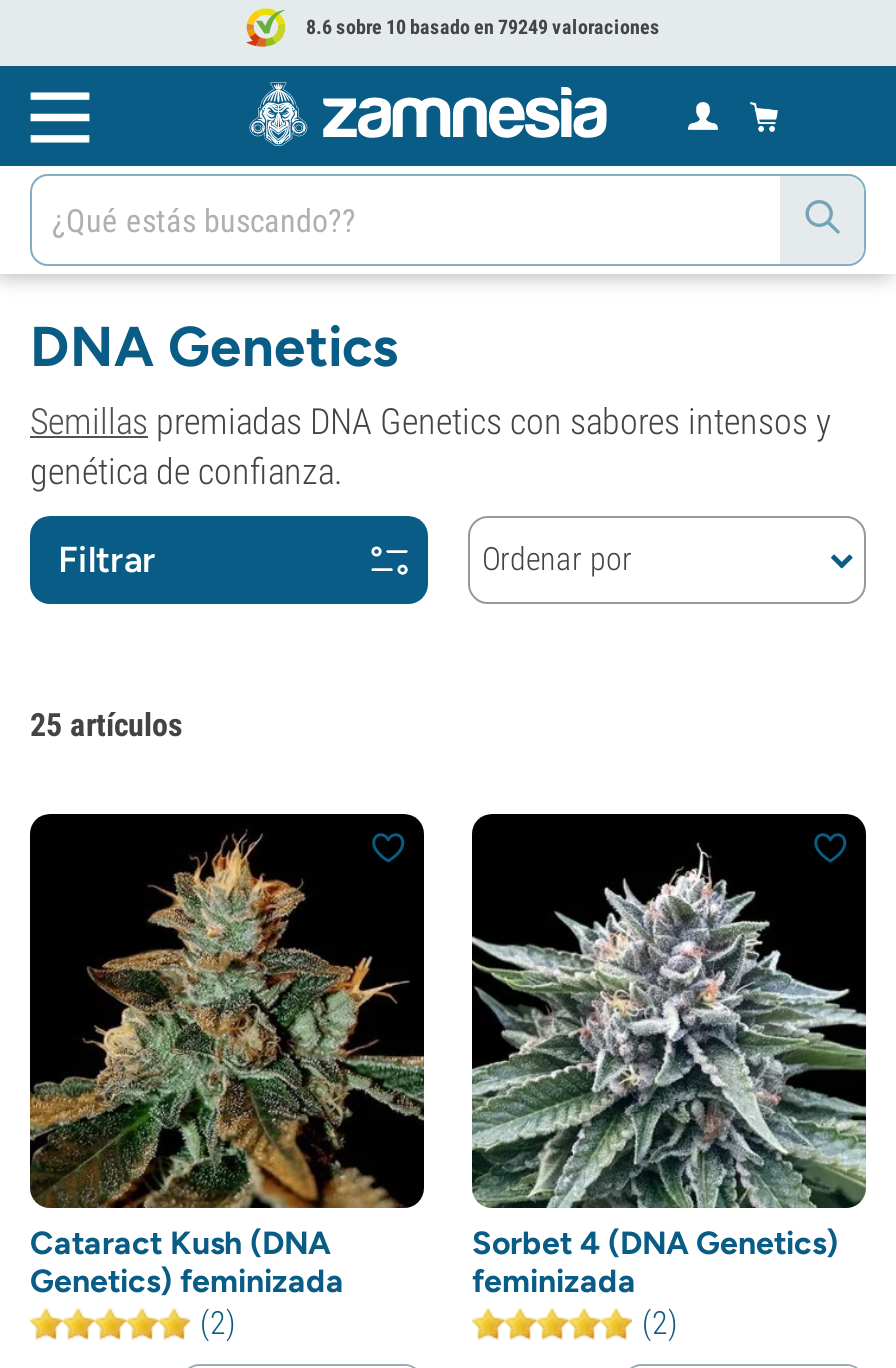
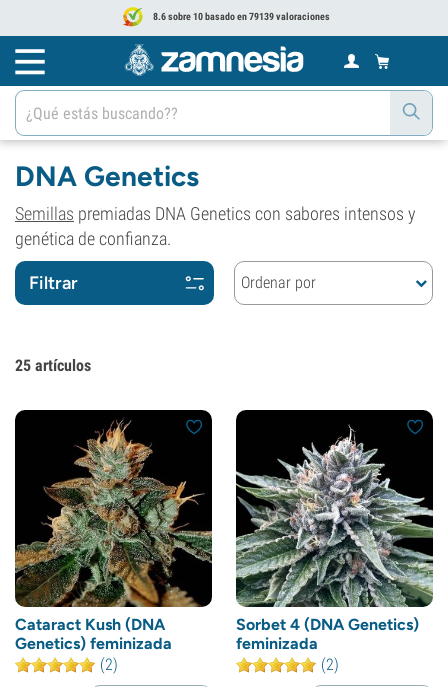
- 8.6 sobre 10 basado en 79249 valoraciones
+ 8.6 sobre 10 basado en 79139 valoraciones
